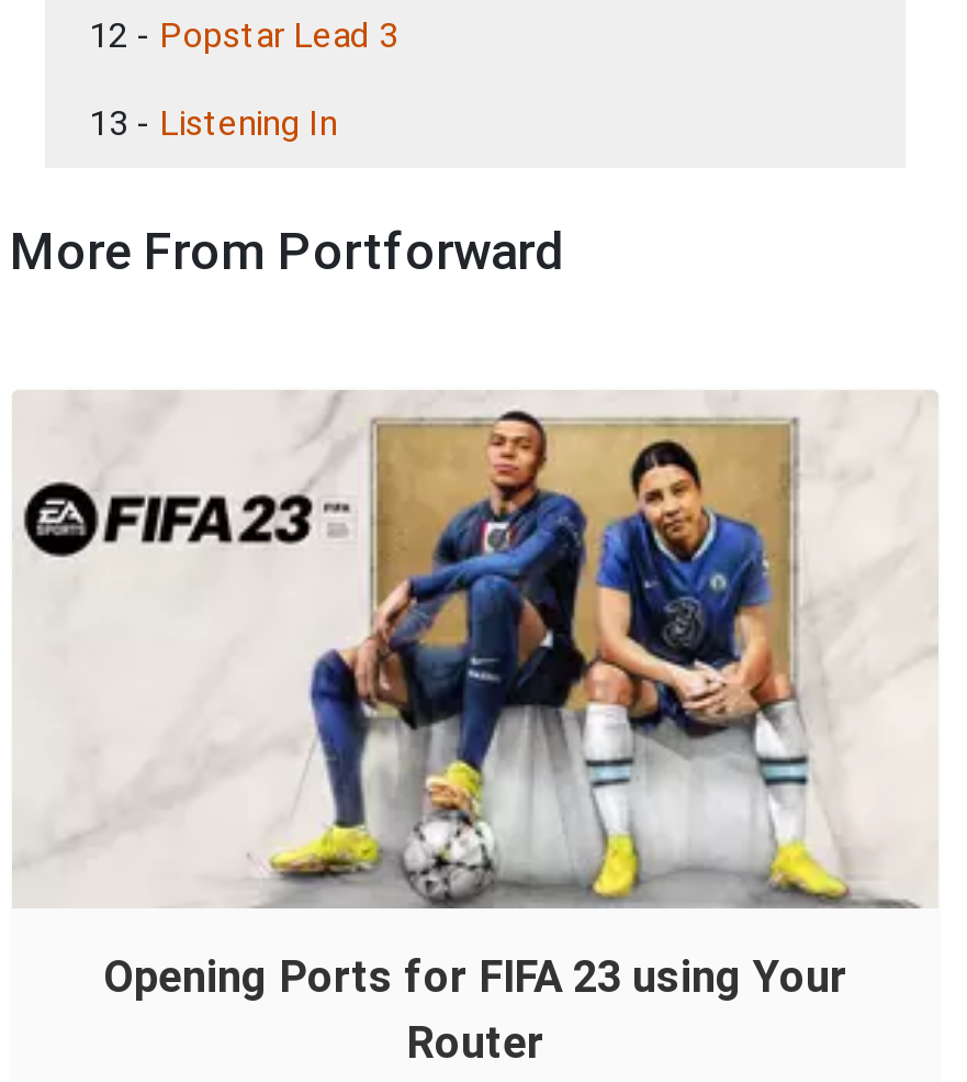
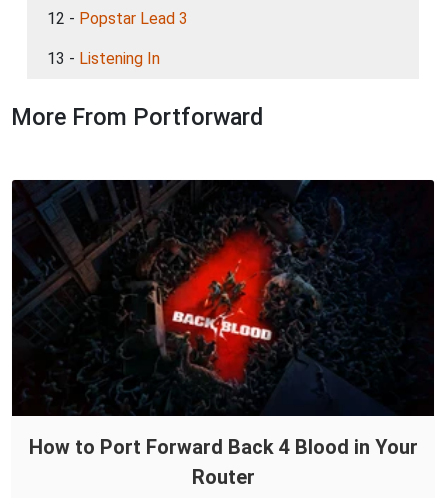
- [image]
- Opening Ports for FIFA 23 using Your
+ [image]
+ How to Port Forward Back 4 Blood in Your
